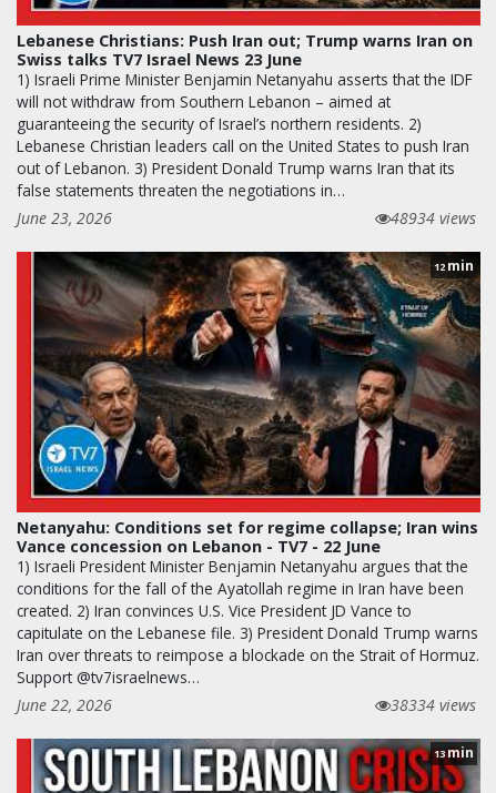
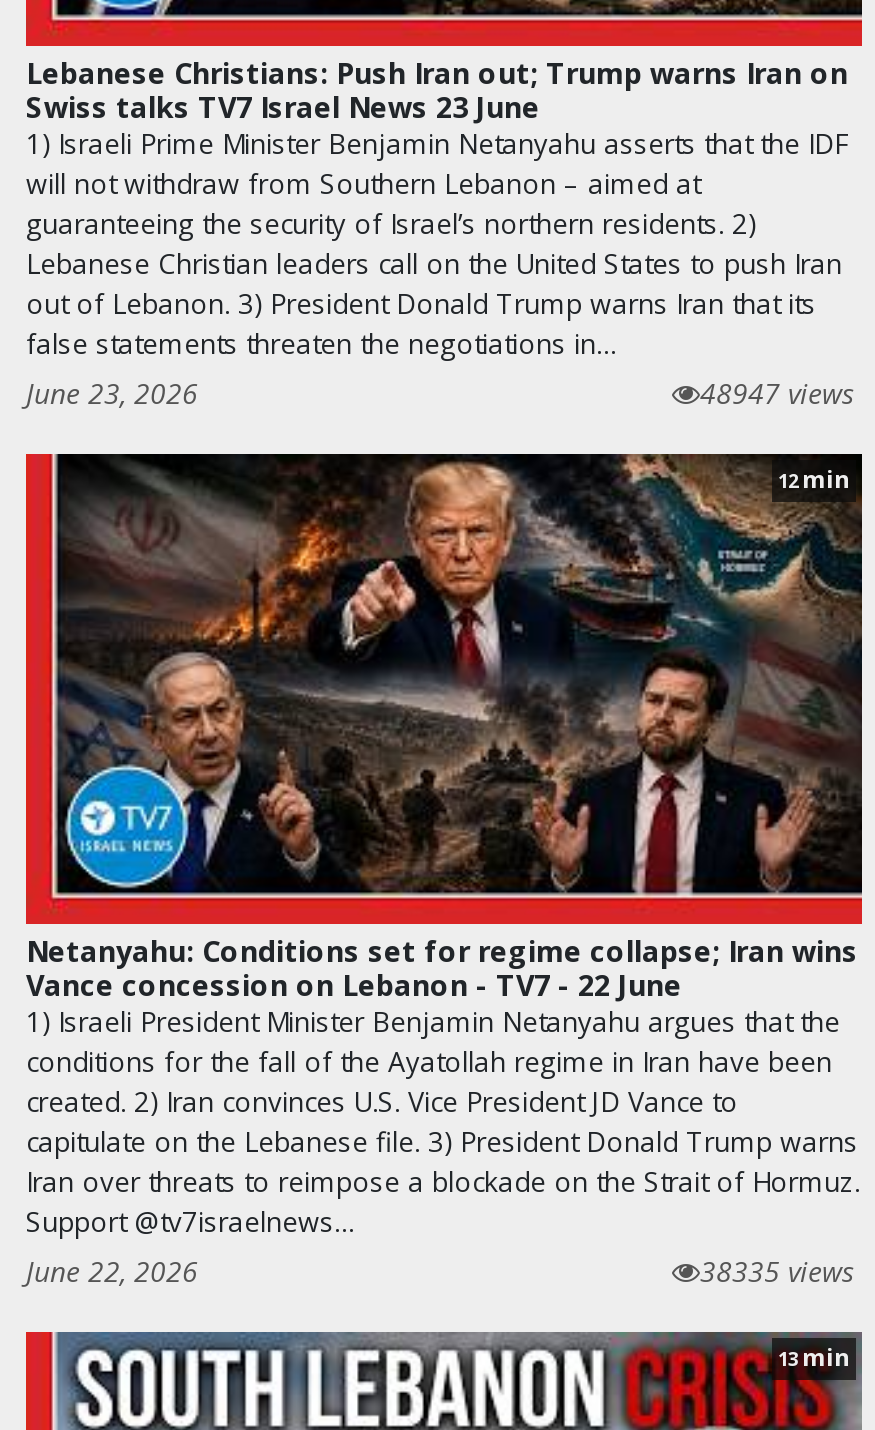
- 48934 views
+ 48947 views

- 38334 views
+ 38335 views
